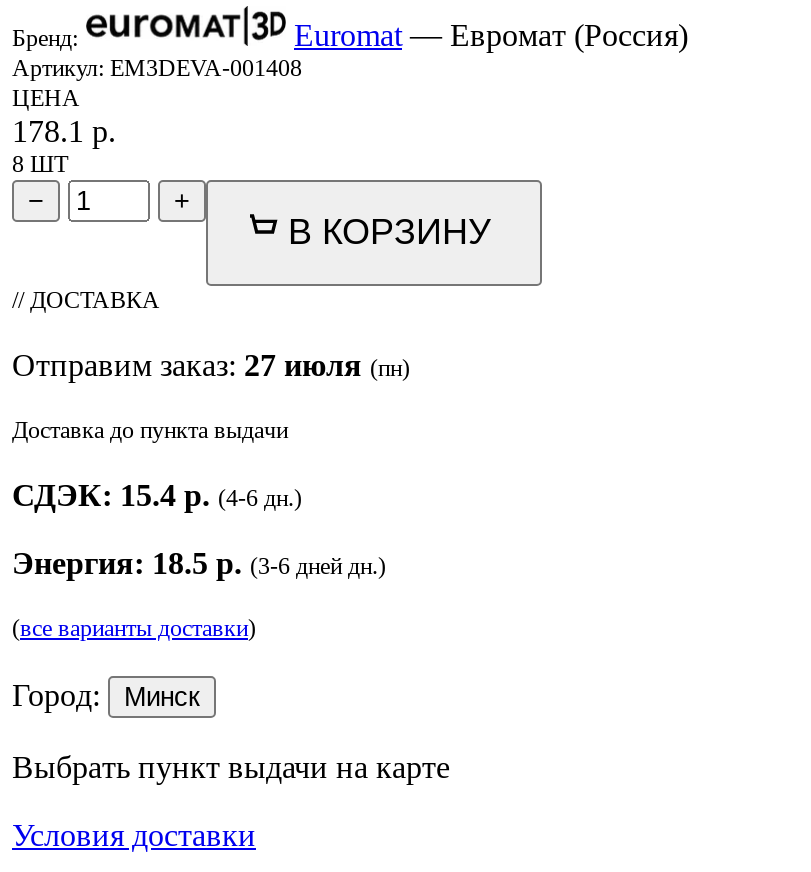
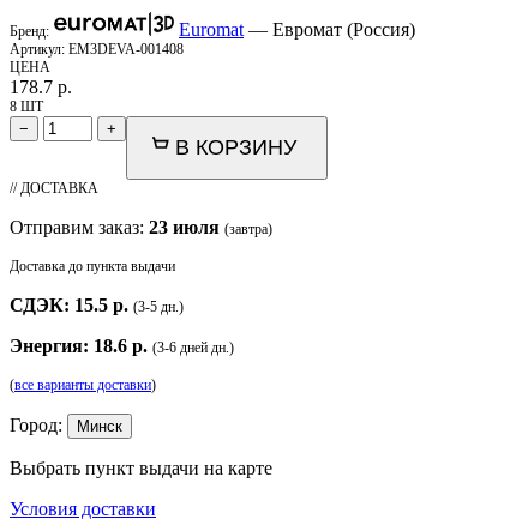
- 178.1 р.
+ 178.7 р.

- Отправим заказ: 27 июля (пн)
+ Отправим заказ: 23 июля (завтра)

- СДЭК: 15.4 р. (4-6 дн.)
+ СДЭК: 15.5 р. (3-5 дн.)

- Энергия: 18.5 р. (3-6 дней дн.)
+ Энергия: 18.6 р. (3-6 дней дн.)
